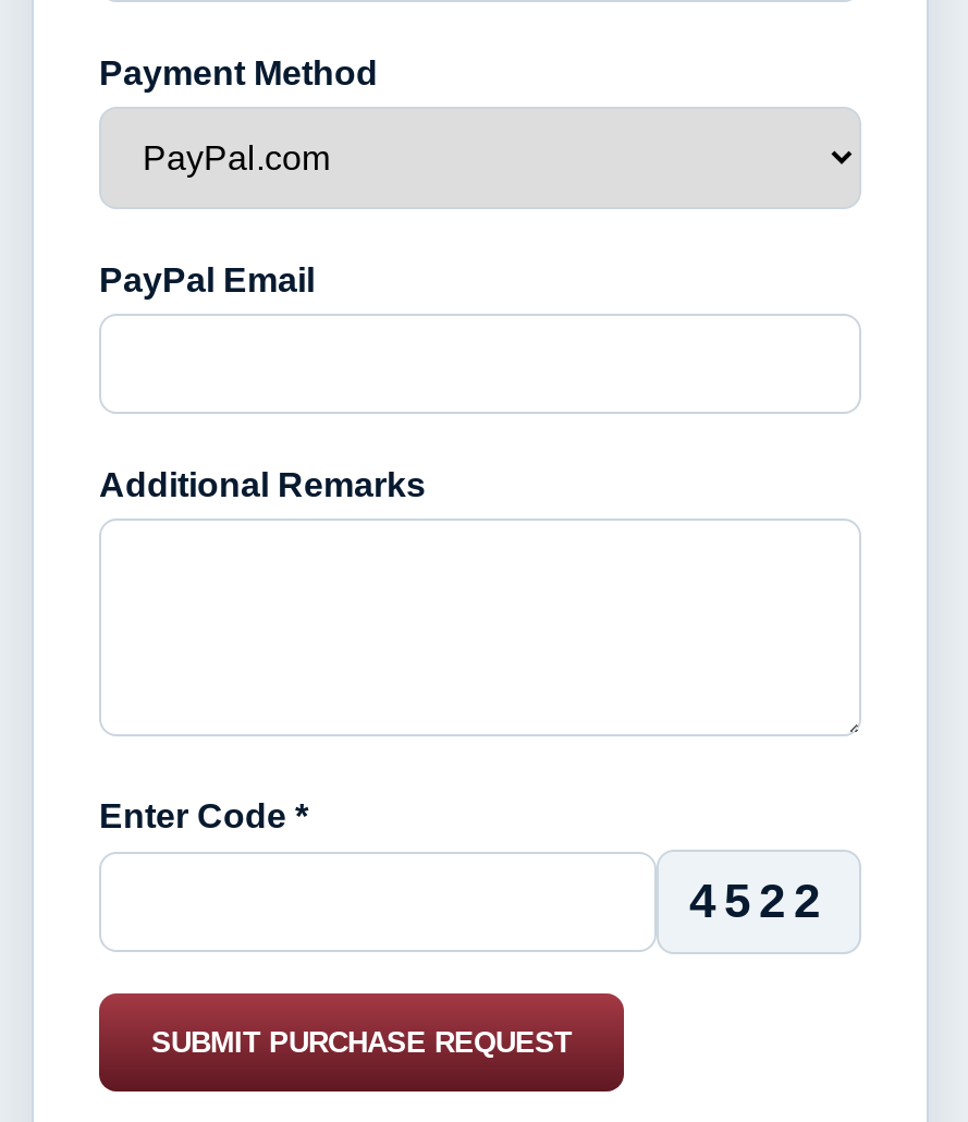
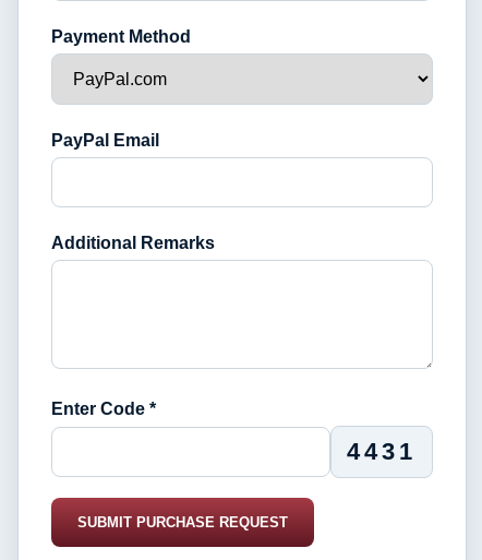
- 4522
+ 4431
